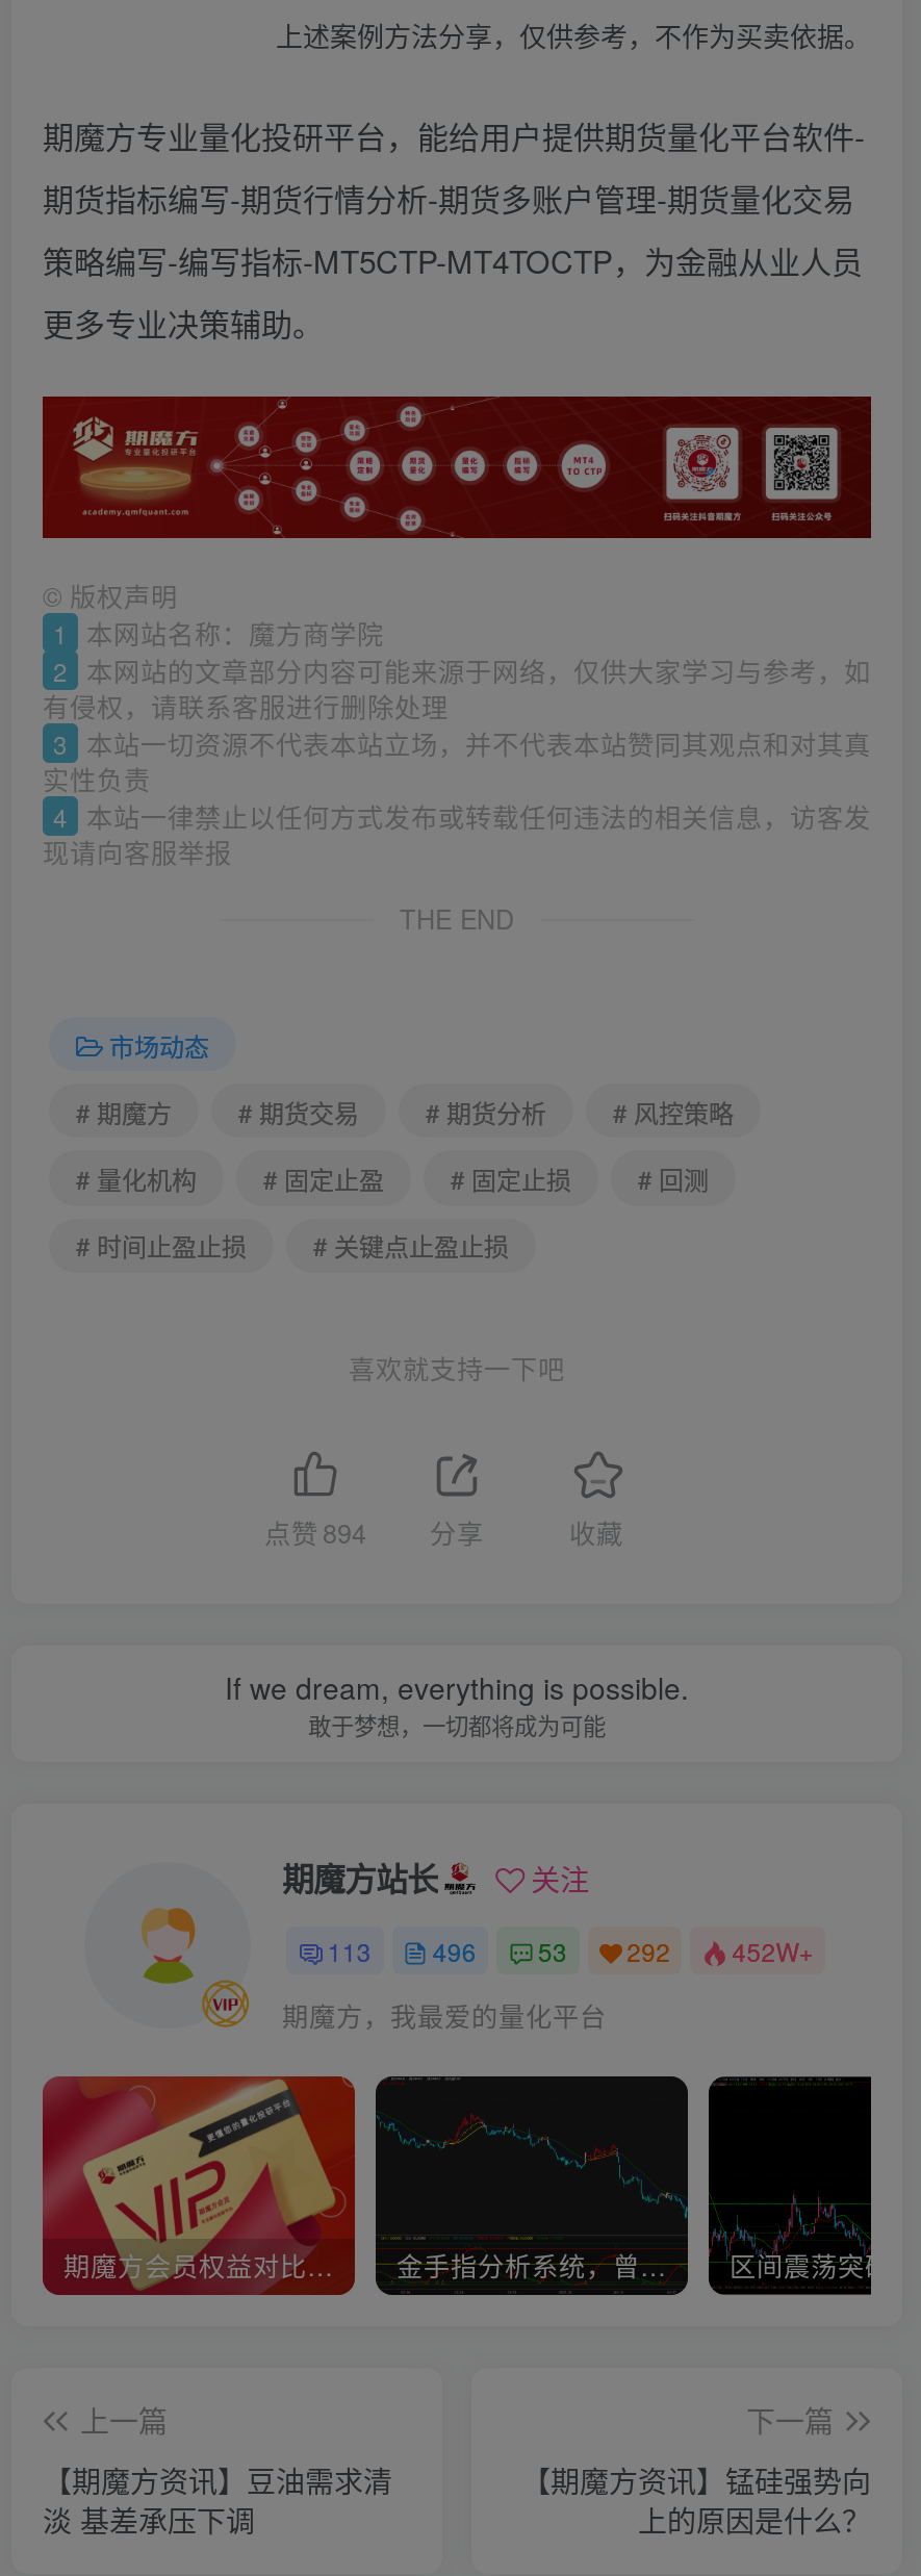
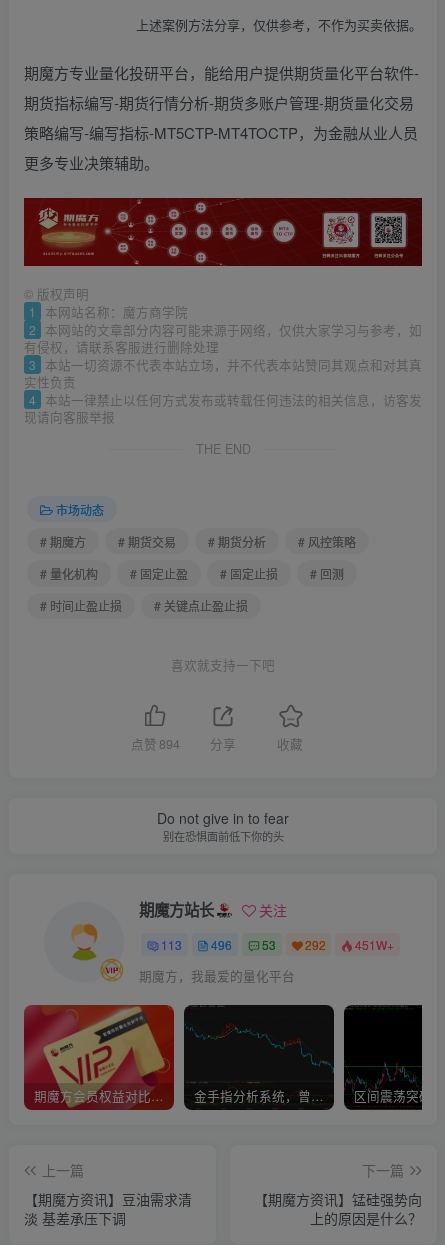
- If we dream, everything is possible.
- 敢于梦想，一切都将成为可能
+ Do not give in to fear
+ 别在恐惧面前低下你的头

- 113 496 53 292 452W+
+ 113 496 53 292 451W+
